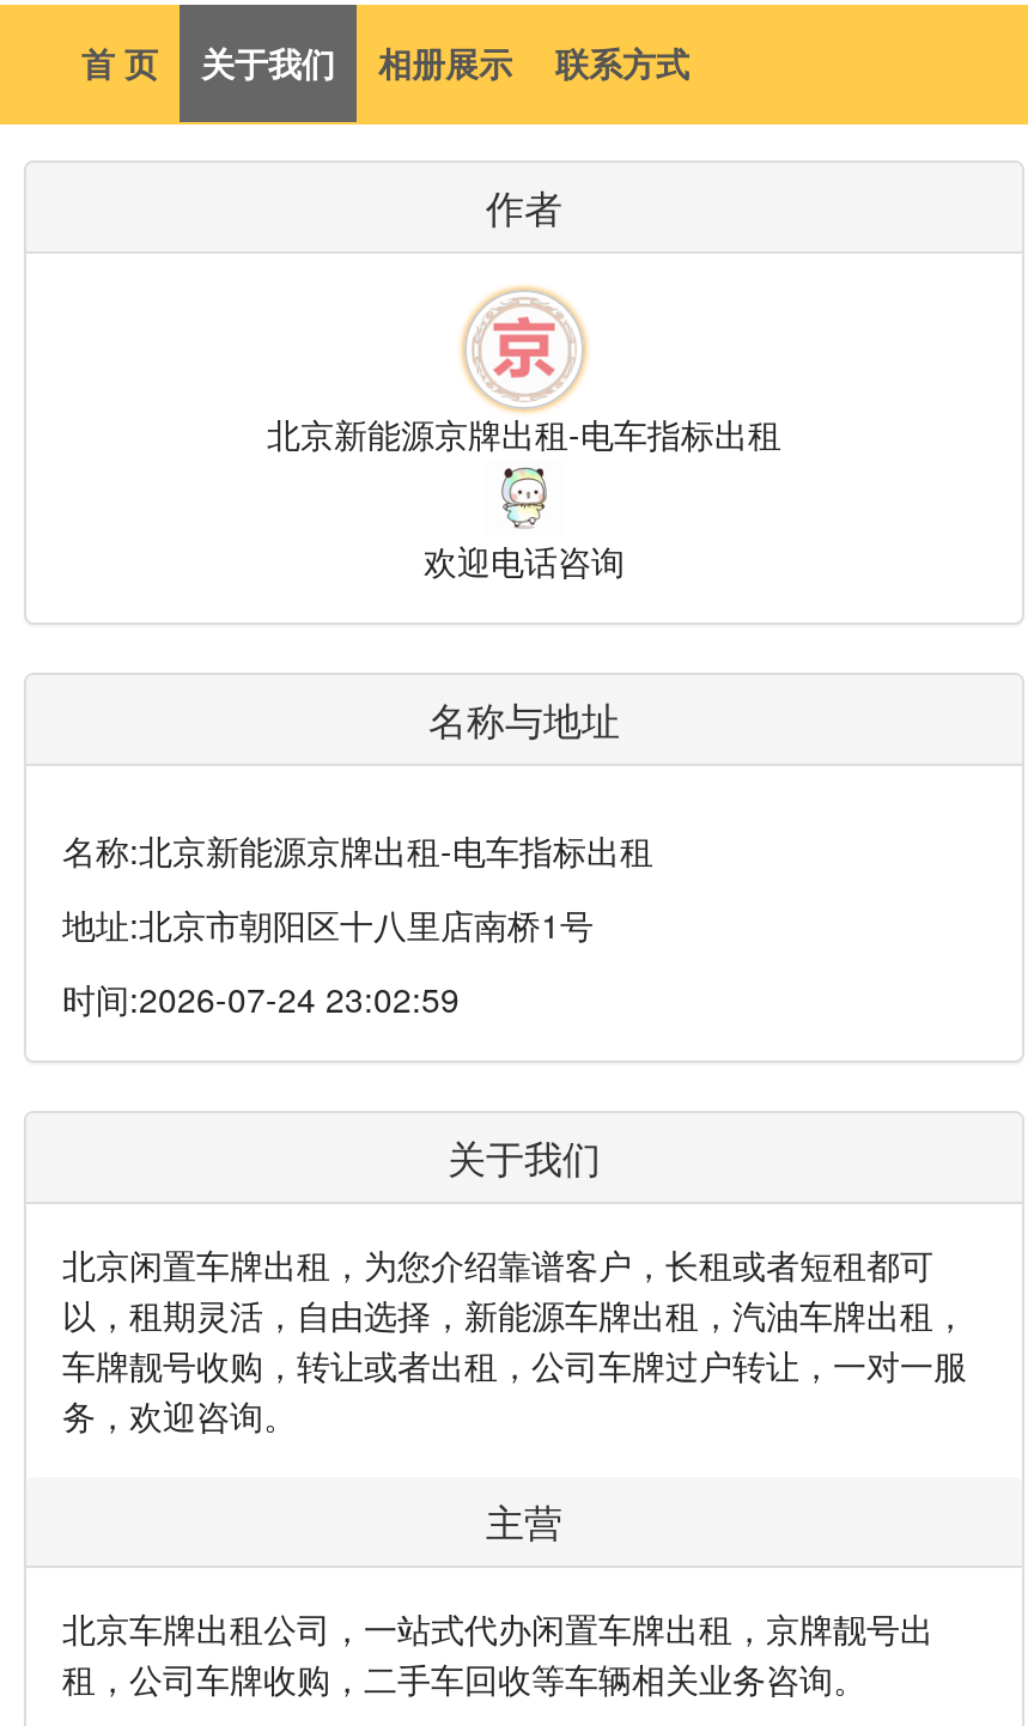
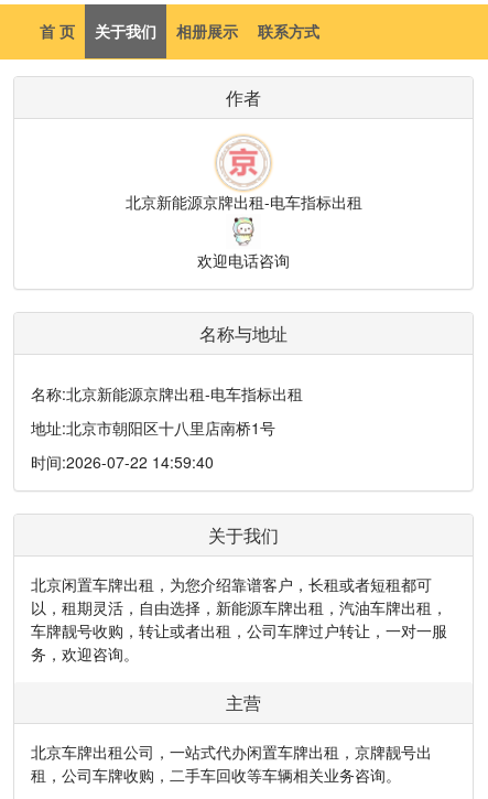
- 时间:2026-07-24 23:02:59
+ 时间:2026-07-22 14:59:40
